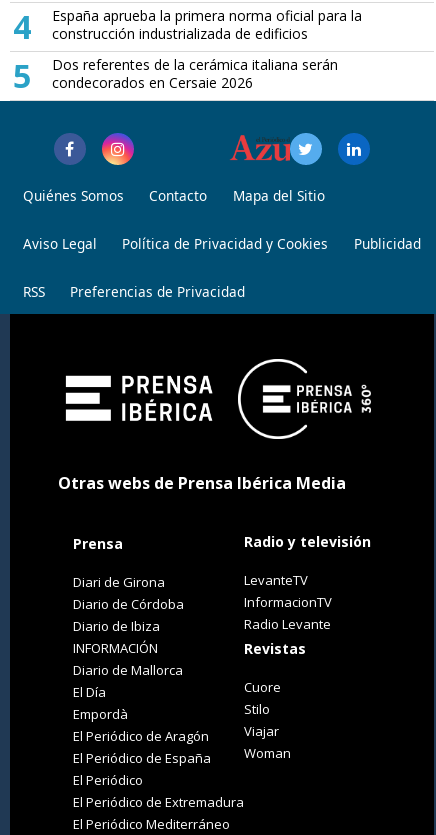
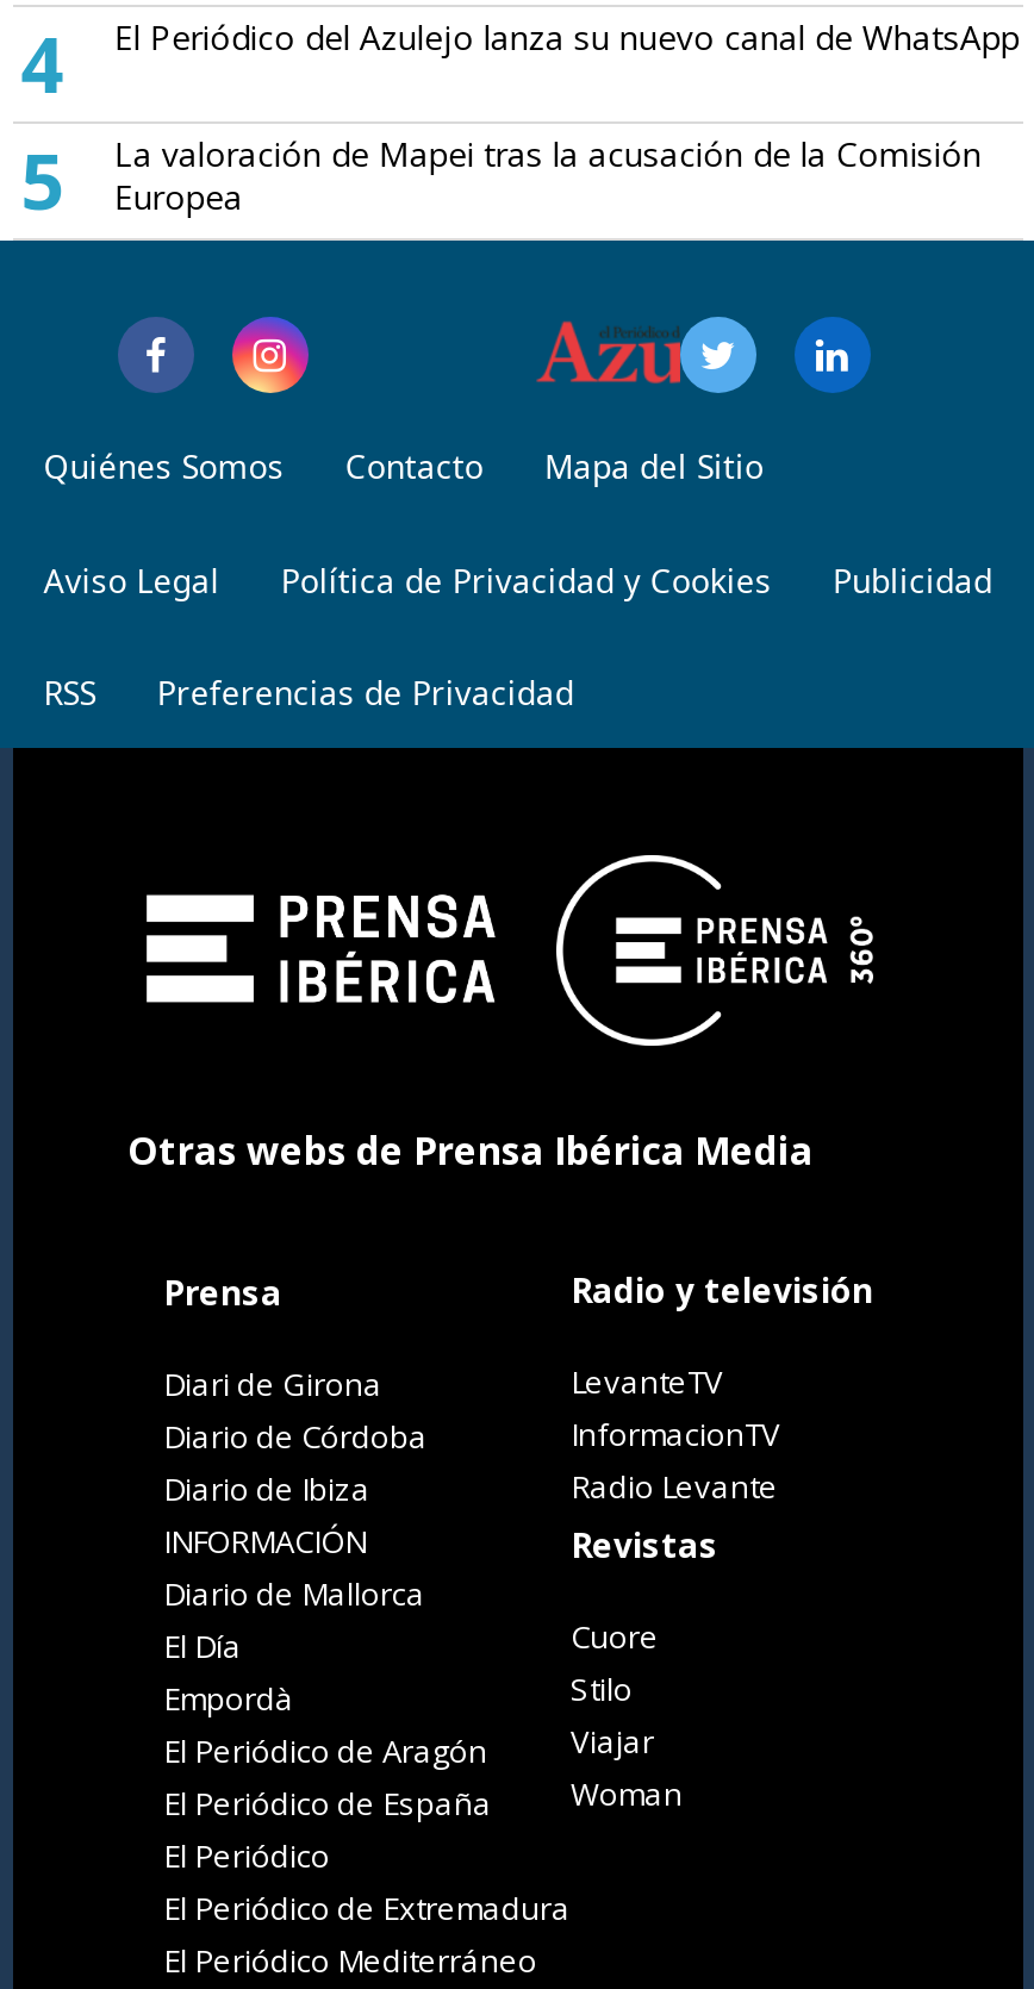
- España aprueba la primera norma oficial para la
- construcción industrializada de edificios
+ El Periódico del Azulejo lanza su nuevo canal de WhatsApp

- Dos referentes de la cerámica italiana serán
- condecorados en Cersaie 2026
+ La valoración de Mapei tras la acusación de la Comisión
+ Europea
